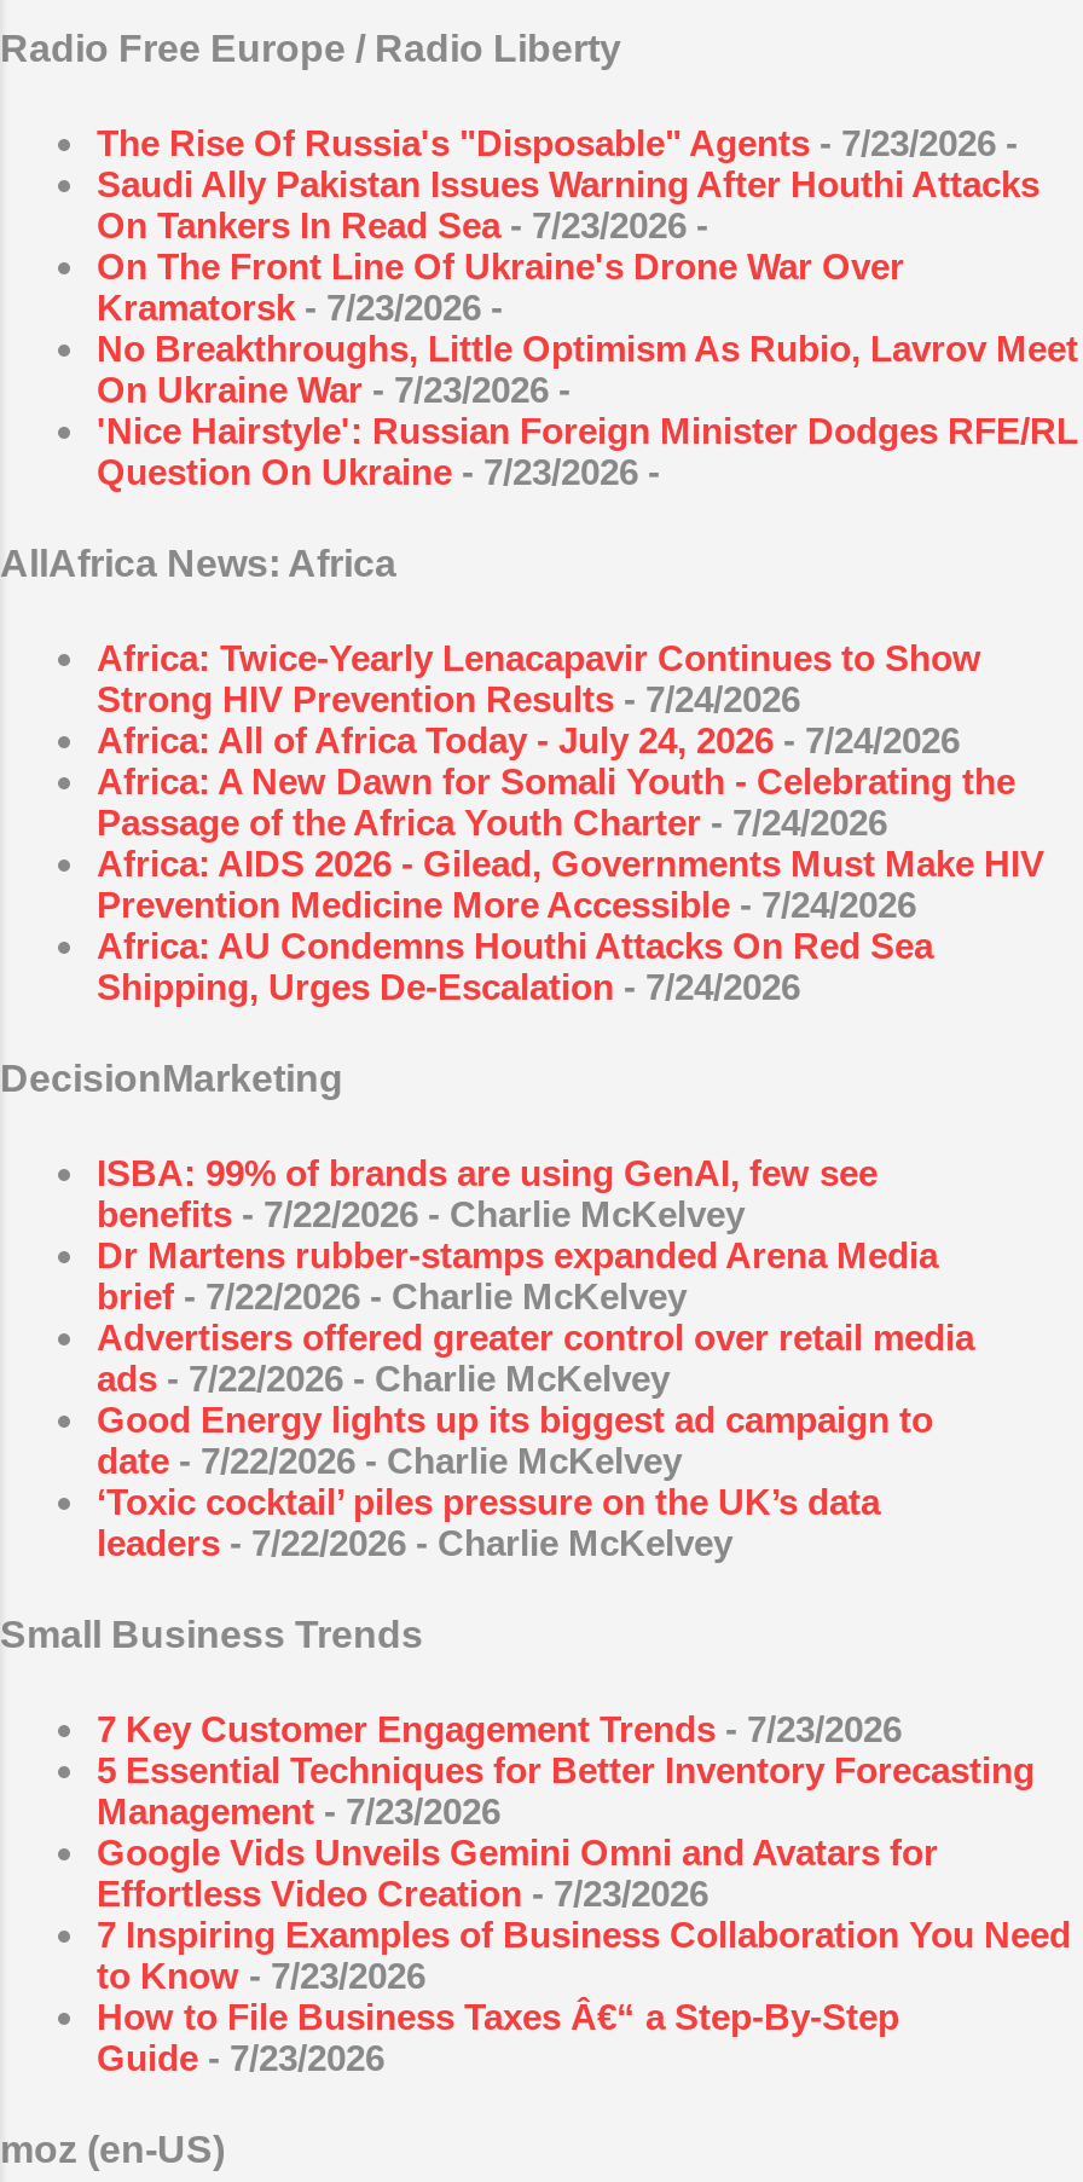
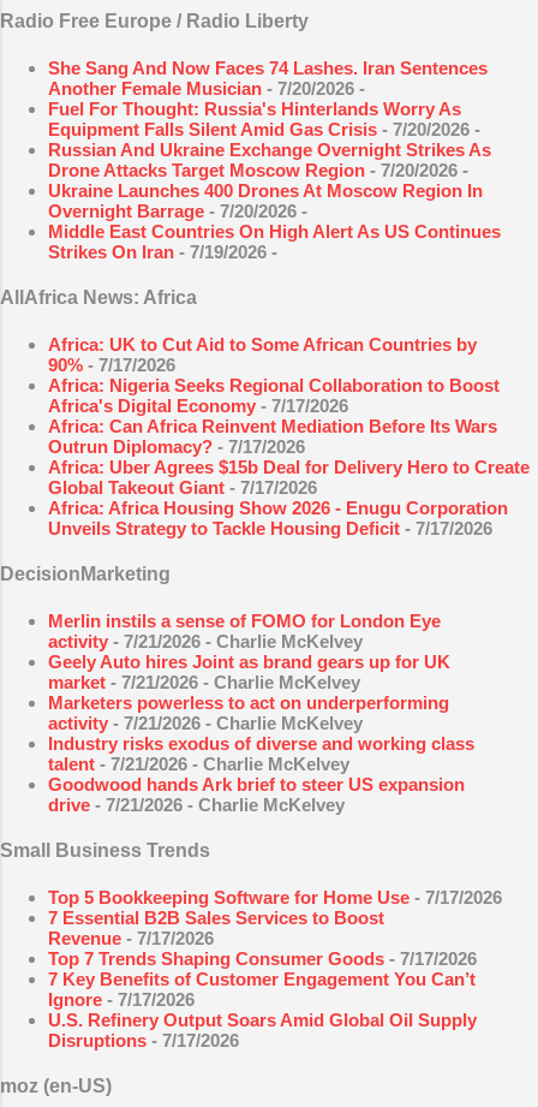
- The Rise Of Russia's "Disposable" Agents - 7/23/2026 -
- Saudi Ally Pakistan Issues Warning After Houthi Attacks
- On Tankers In Read Sea - 7/23/2026 -
- On The Front Line Of Ukraine's Drone War Over
- Kramatorsk - 7/23/2026 -
- No Breakthroughs, Little Optimism As Rubio, Lavrov Meet
- On Ukraine War - 7/23/2026-
- 'Nice Hairstyle': Russian Foreign Minister Dodges RFE/RL
- Question On Ukraine - 7/23/2026 -
+ She Sang And Now Faces 74 Lashes. Iran Sentences
+ Another Female Musician - 7/20/2026 -
+ Fuel For Thought: Russia's Hinterlands Worry As
+ Equipment Falls Silent Amid Gas Crisis - 7/20/2026 -
+ Russian And Ukraine Exchange Overnight Strikes As
+ Drone Attacks Target Moscow Region - 7/20/2026 -
+ Ukraine Launches 400 Drones At Moscow Region In
+ Overnight Barrage - 7/20/2026 -
+ Middle East Countries On High Alert As US Continues
+ Strikes On Iran - 7/19/2026 -

- Africa: Twice-Yearly Lenacapavir Continues to Show
- Strong HIV Prevention Results - 7/24/2026
- Africa: All of Africa Today - July 24, 2026 - 7/24/2026
- Africa: A New Dawn for Somali Youth - Celebrating the
- Passage of the Africa Youth Charter - 7/24/2026
- Africa: AIDS 2026 - Gilead, Governments Must Make HIV
- Prevention Medicine More Accessible - 7/24/2026
- Africa: AU Condemns Houthi Attacks On Red Sea
- Shipping, Urges De-Escalation - 7/24/2026
+ Africa: UK to Cut Aid to Some African Countries by
+ 90% - 7/17/2026
+ Africa: Nigeria Seeks Regional Collaboration to Boost
+ Africa's Digital Economy- 7/17/2026
+ Africa: Can Africa Reinvent Mediation Before Its Wars
+ Outrun Diplomacy? - 7/17/2026
+ Africa: Uber Agrees $15b Deal for Delivery Hero to Create
+ Global Takeout Giant - 7/17/2026
+ Africa: Africa Housing Show 2026 - Enugu Corporation
+ Unveils Strategy to Tackle Housing Deficit - 7/17/2026

moved down: DecisionMarketing

- ISBA: 99% of brands are using GenAI, few see
- benefits - 7/22/2026 - Charlie McKelvey
- Dr Martens rubber-stamps expanded Arena Media
- brief - 7/22/2026 - Charlie McKelvey
- Advertisers offered greater control over retail media
- ads - 7/22/2026 - Charlie McKelvey
- Good Energy lights up its biggest ad campaign to
- date - 7/22/2026- Charlie McKelvey
- ‘Toxic cocktail’ piles pressure on the UK’s data
- leaders - 7/22/2026 - Charlie McKelvey
+ Merlin instils a sense of FOMO for London Eye
+ activity - 7/21/2026 - Charlie McKelvey
+ Geely Auto hires Joint as brand gears up for UK
+ market - 7/21/2026 - Charlie McKelvey
+ Marketers powerless to act on underperforming
+ activity - 7/21/2026 - Charlie McKelvey
+ Industry risks exodus of diverse and working class
+ talent - 7/21/2026- Charlie McKelvey
+ Goodwood hands Ark brief to steer US expansion
+ drive - 7/21/2026 - Charlie McKelvey

moved down: Small Business Trends

- 7 Key Customer Engagement Trends - 7/23/2026
- 5 Essential Techniques for Better Inventory Forecasting
- Management - 7/23/2026
- Google Vids Unveils Gemini Omni and Avatars for
- Effortless Video Creation - 7/23/2026
- 7 Inspiring Examples of Business Collaboration You Need
- to Know - 7/23/2026
- How to File Business Taxes Â€“ a Step-By-Step
- Guide - 7/23/2026
+ Top 5 Bookkeeping Software for Home Use - 7/17/2026
+ 7 Essential B2B Sales Services to Boost
+ Revenue - 7/17/2026
+ Top 7 Trends Shaping Consumer Goods - 7/17/2026
+ 7 Key Benefits of Customer Engagement You Can’t
+ Ignore - 7/17/2026
+ U.S. Refinery Output Soars Amid Global Oil Supply
+ Disruptions - 7/17/2026
